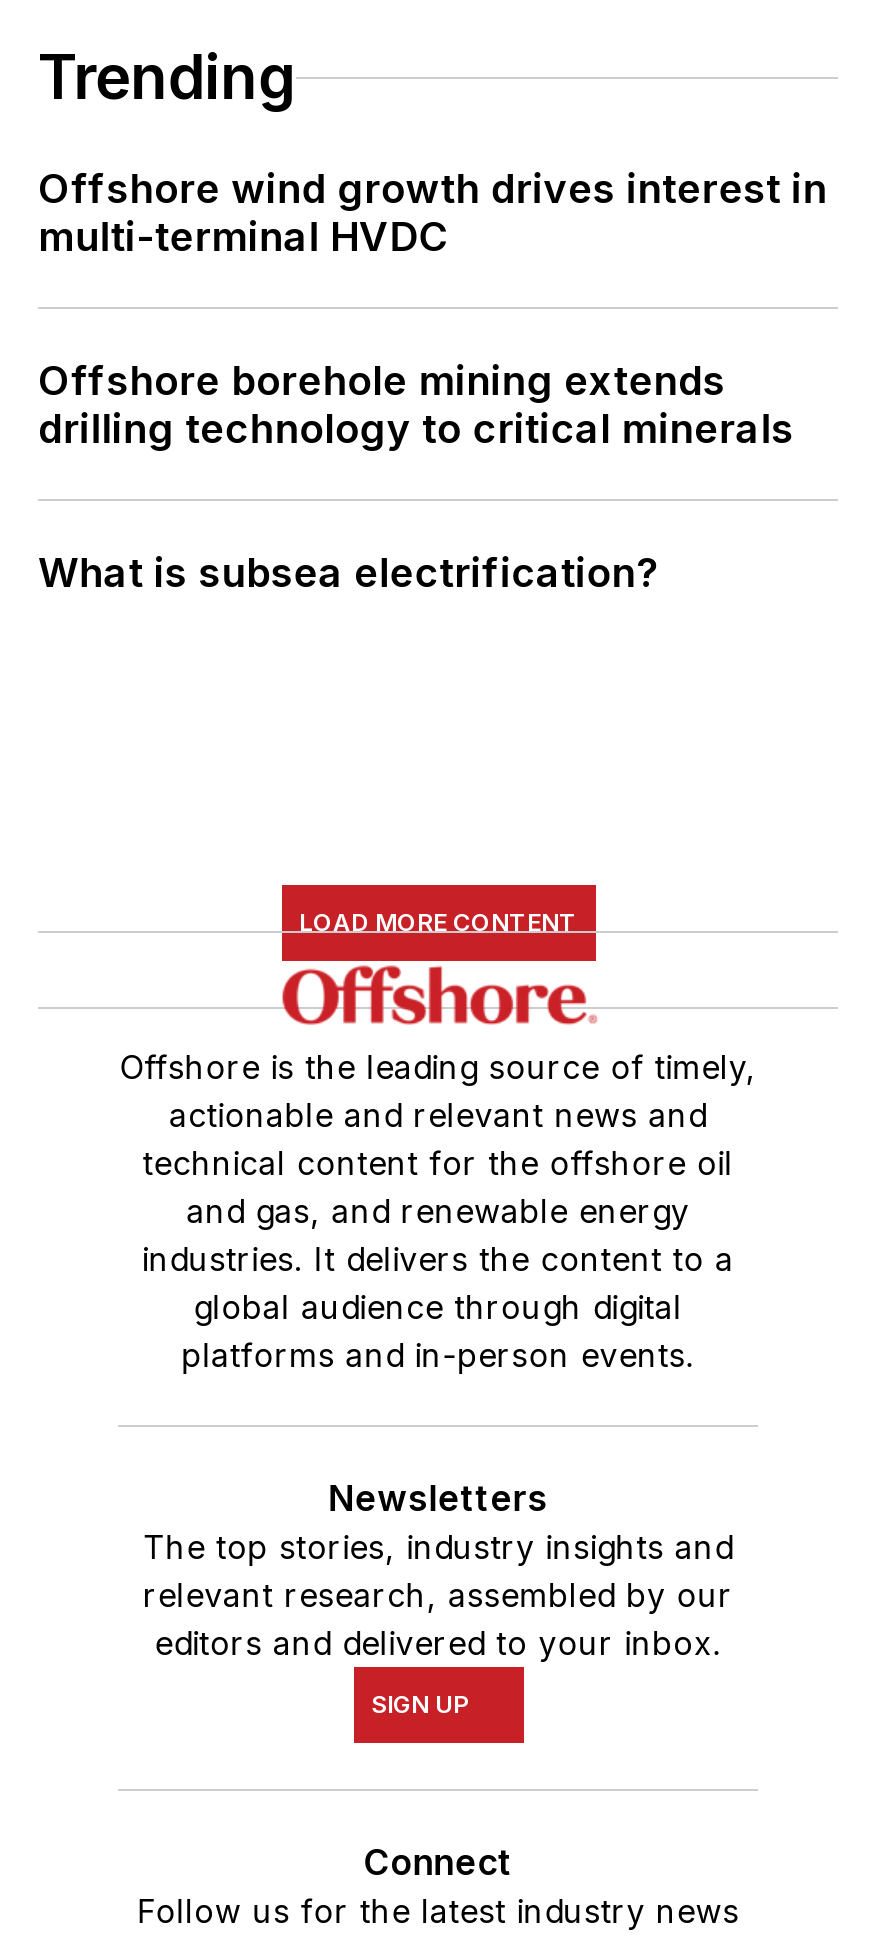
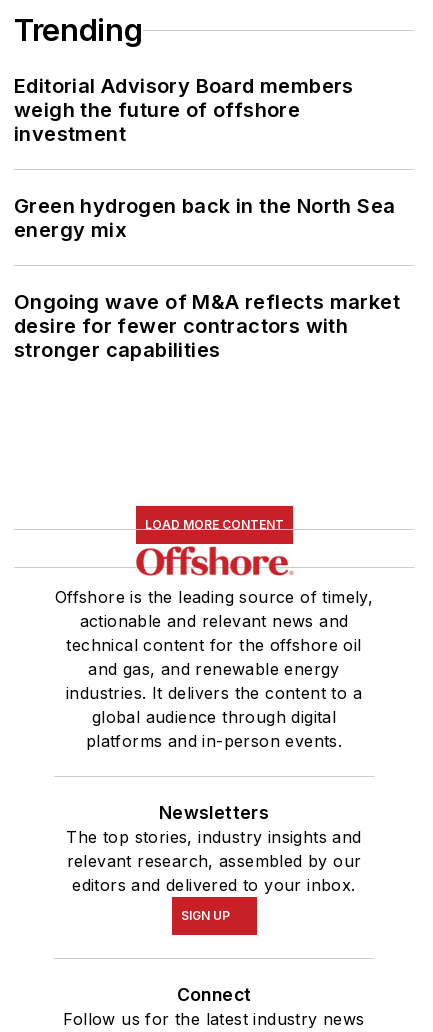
- Offshore wind growth drives interest in
- multi-terminal HVDC
+ Editorial Advisory Board members
+ weigh the future of offshore
+ investment

- Offshore borehole mining extends
- drilling technology to critical minerals
+ Green hydrogen back in the North Sea
+ energy mix

- What is subsea electrification?
+ Ongoing wave of M&A reflects market
+ desire for fewer contractors with
+ stronger capabilities
